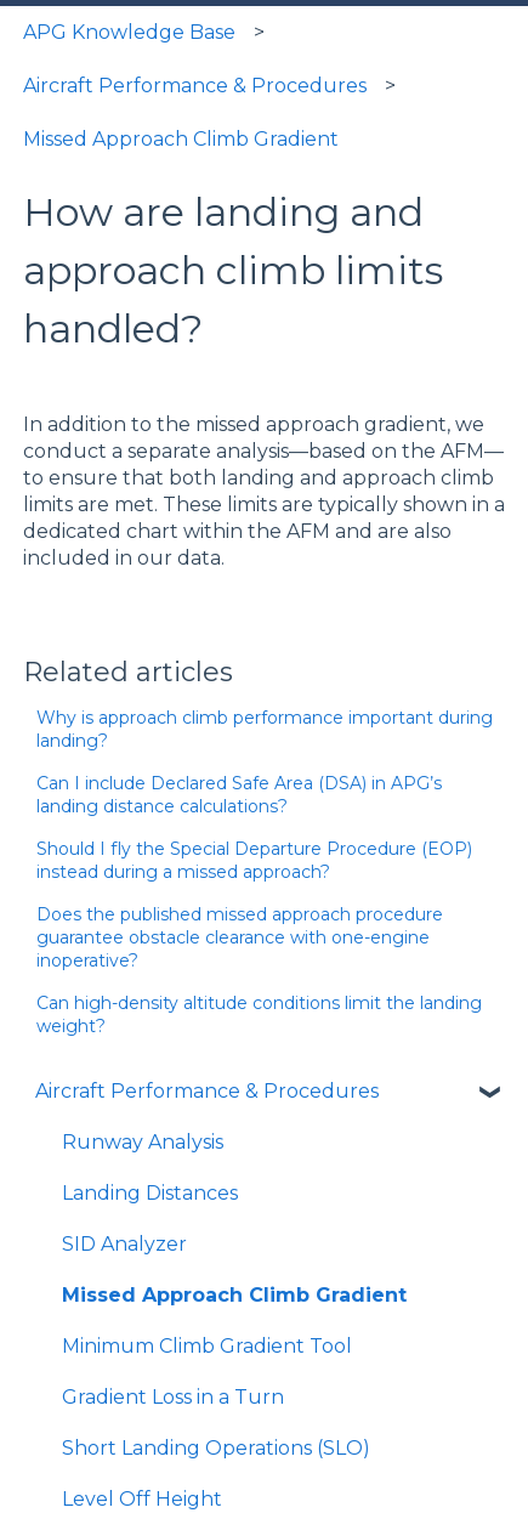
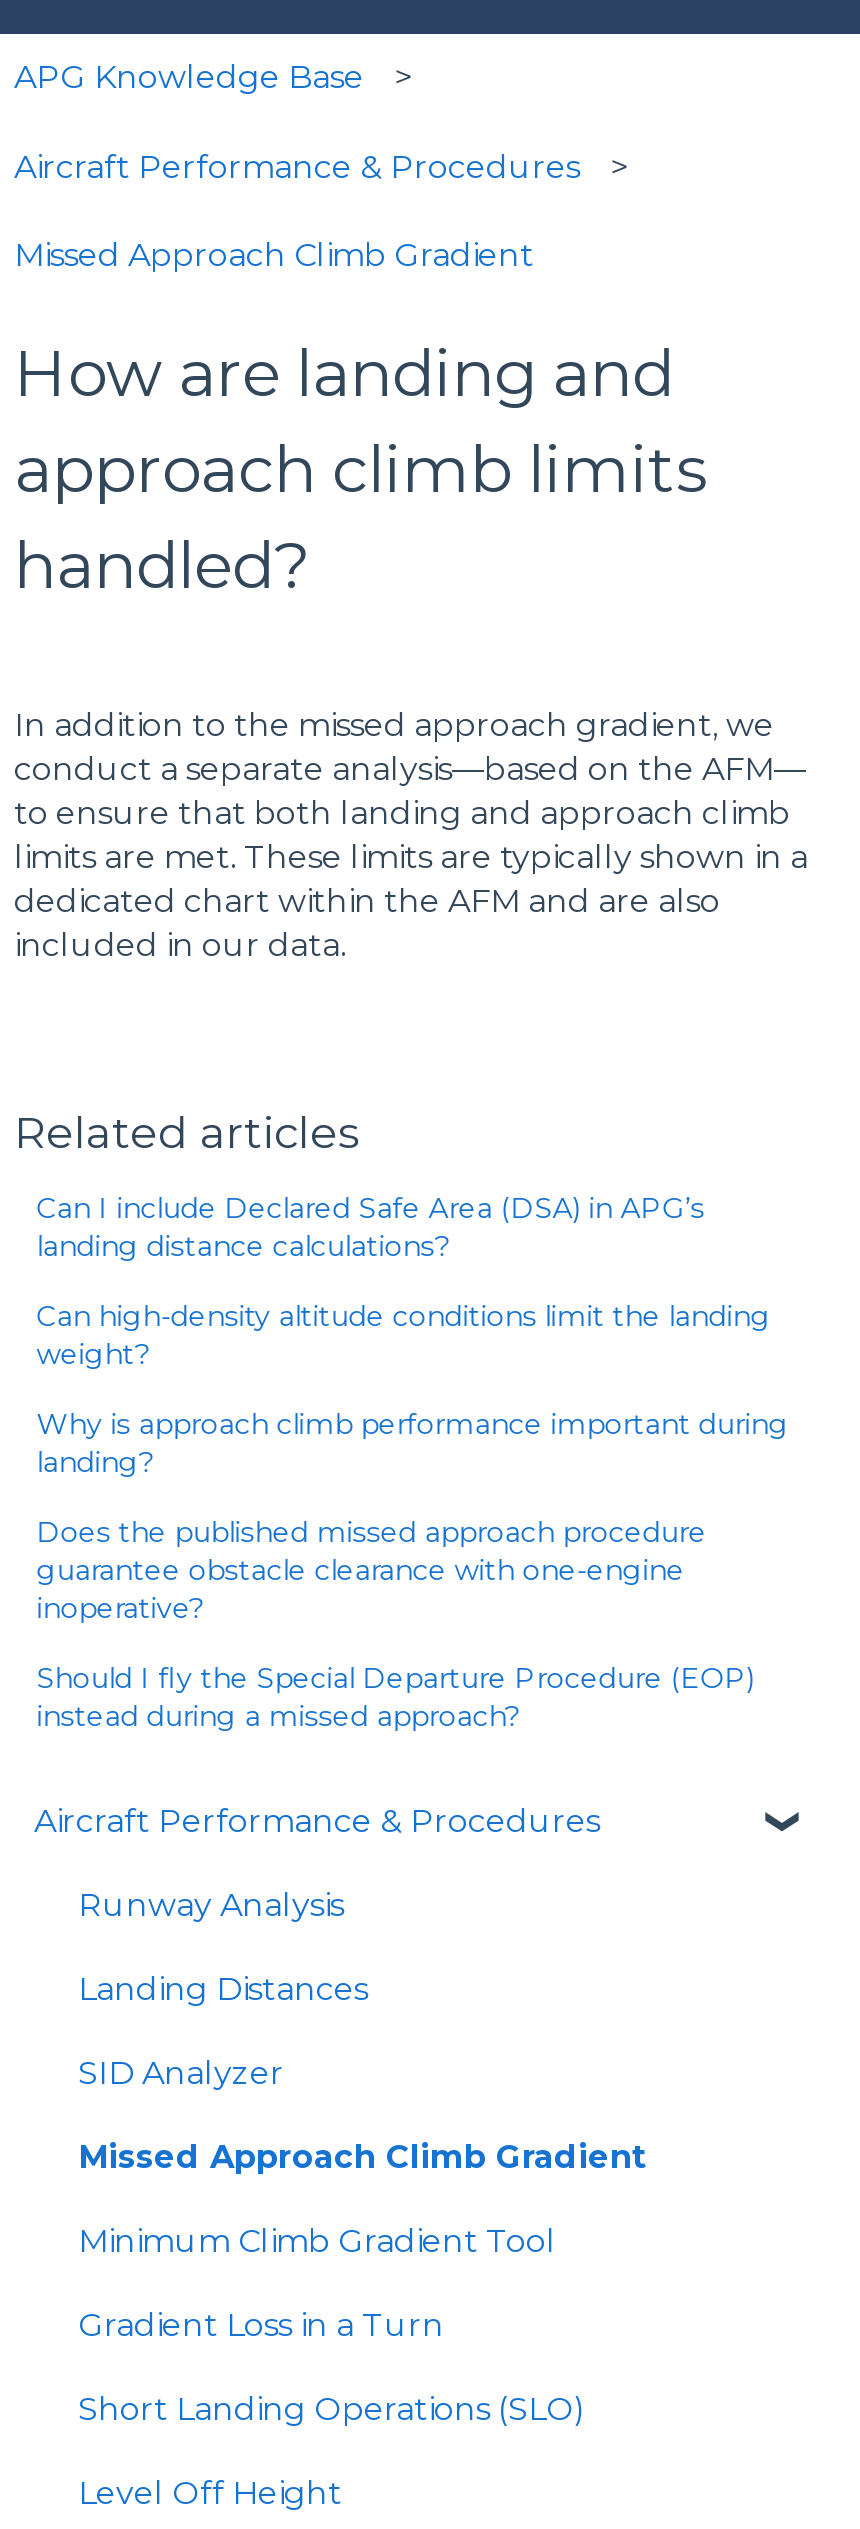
moved down: Why is approach climb performance important during | landing?

moved up: Can I include Declared Safe Area (DSA) in APG’s | landing distance calculations?

moved down: Should I fly the Special Departure Procedure (EOP) | instead during a missed approach?

moved up: Can high-density altitude conditions limit the landing | weight?
